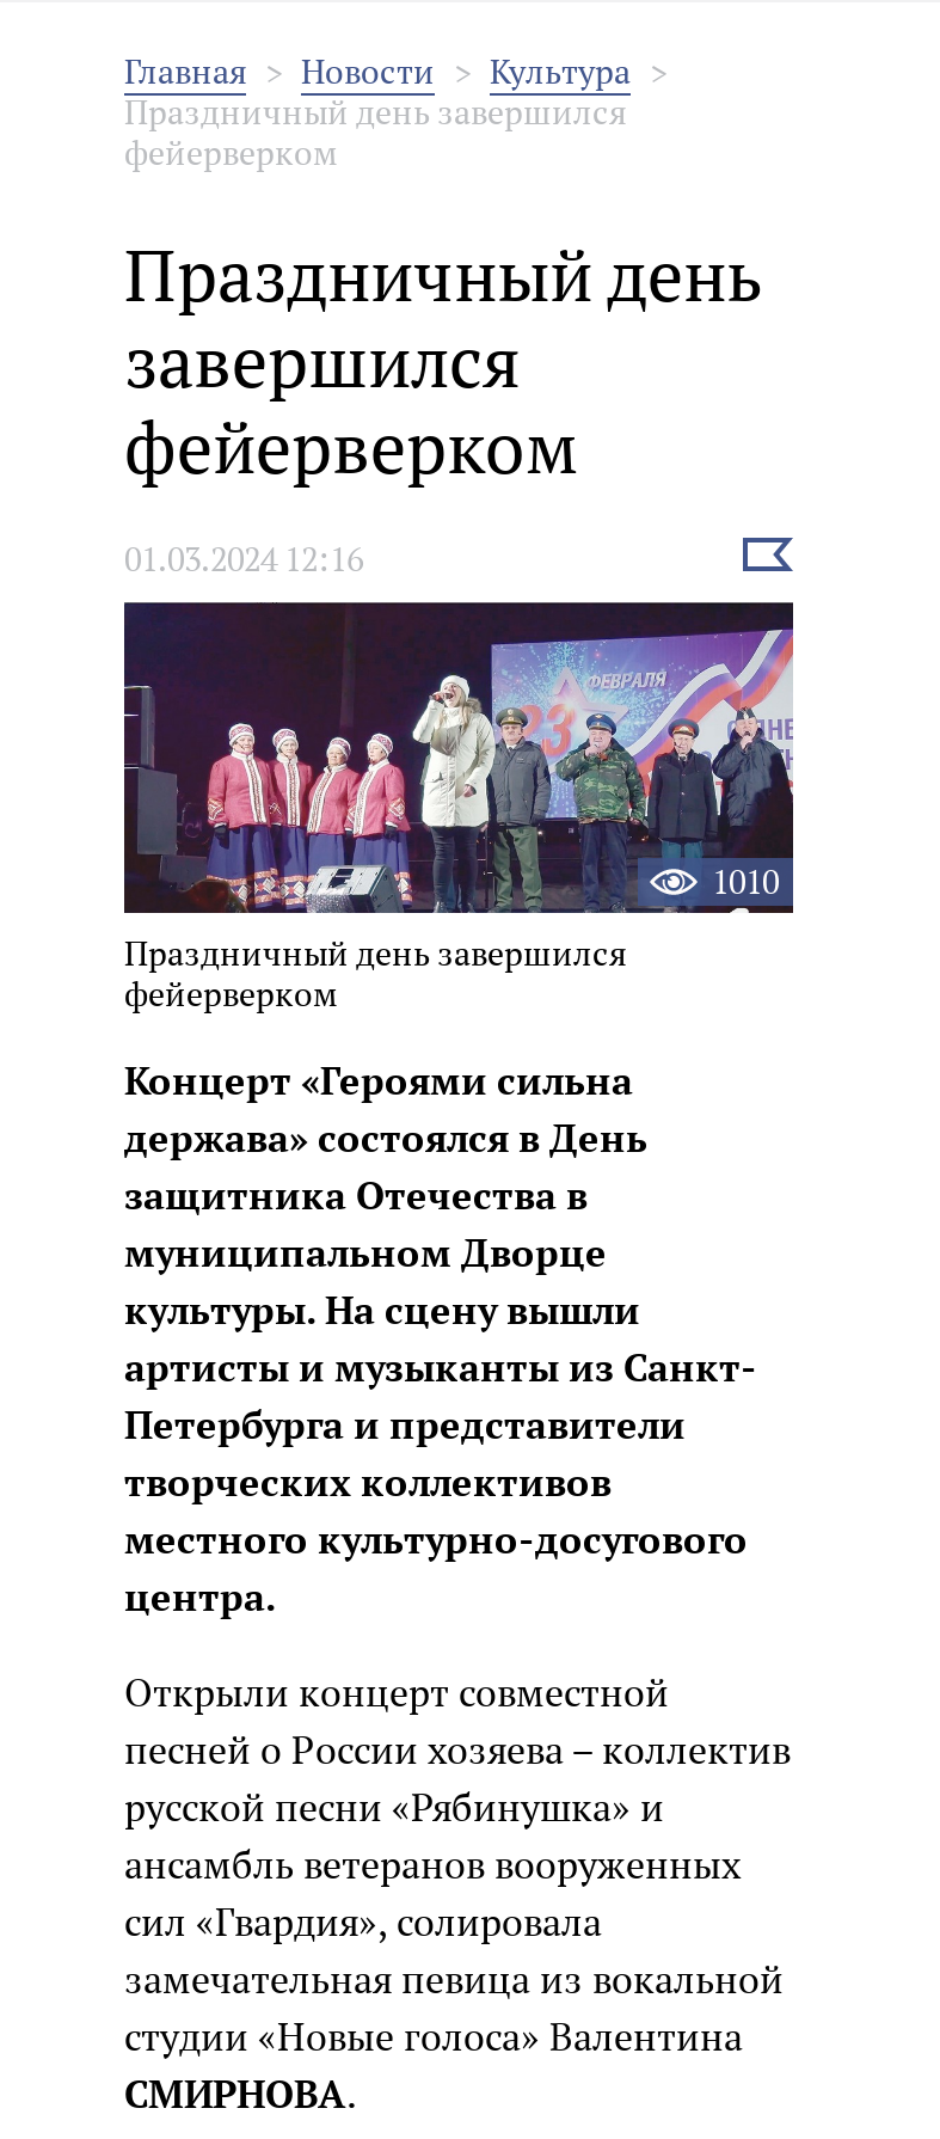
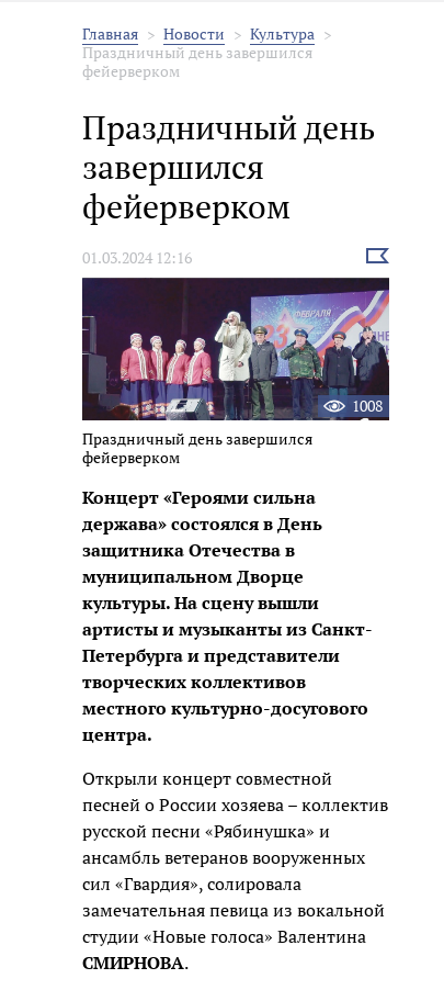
- 1010
+ 1008
